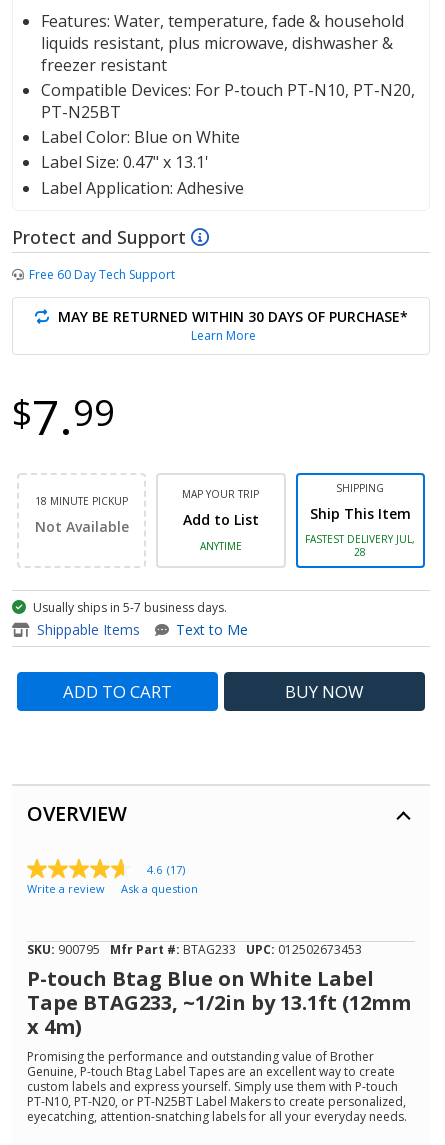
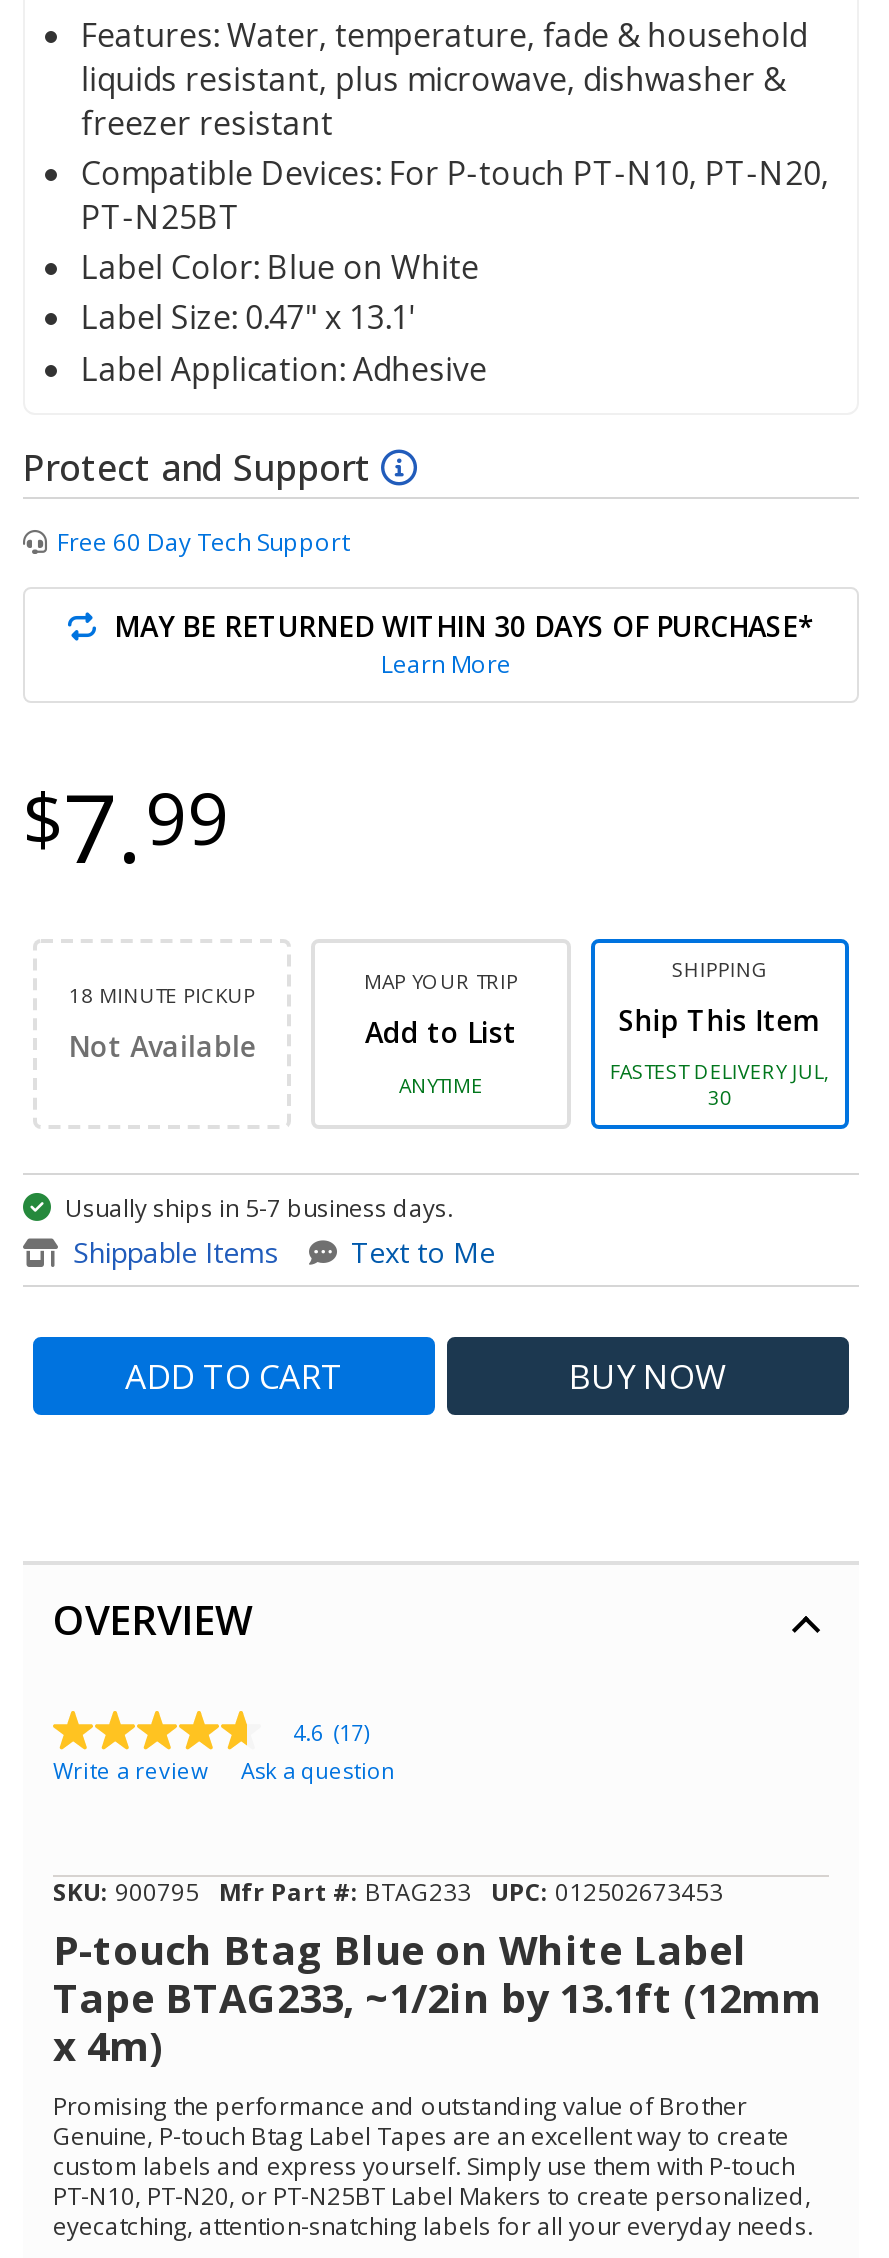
- 28
+ 30
